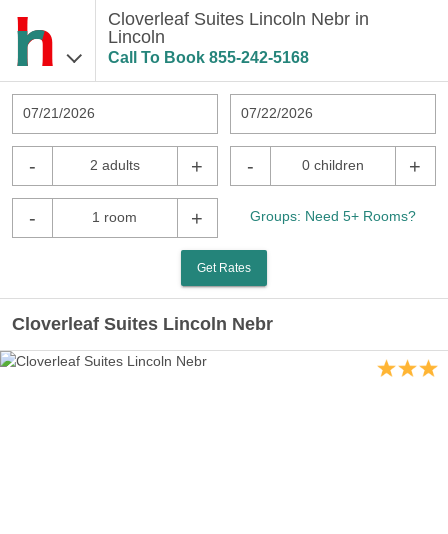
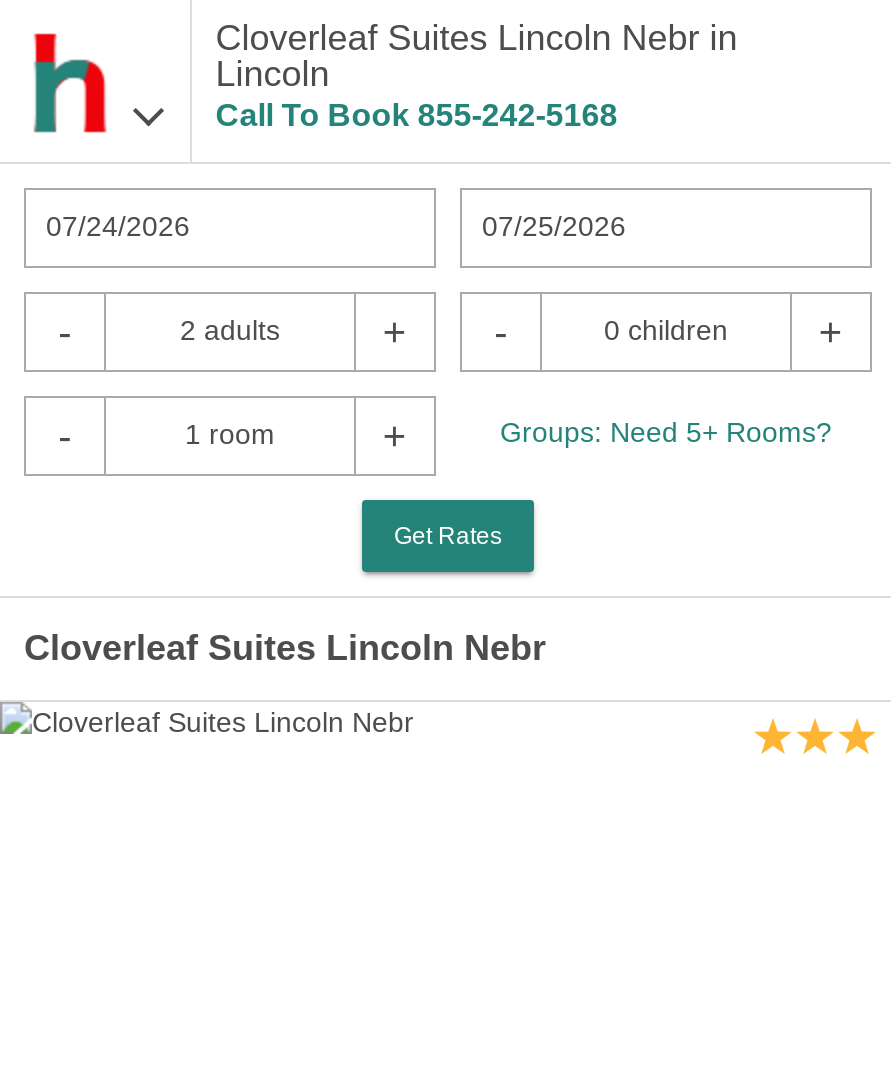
- 07/21/2026
+ 07/24/2026

- 07/22/2026
+ 07/25/2026
